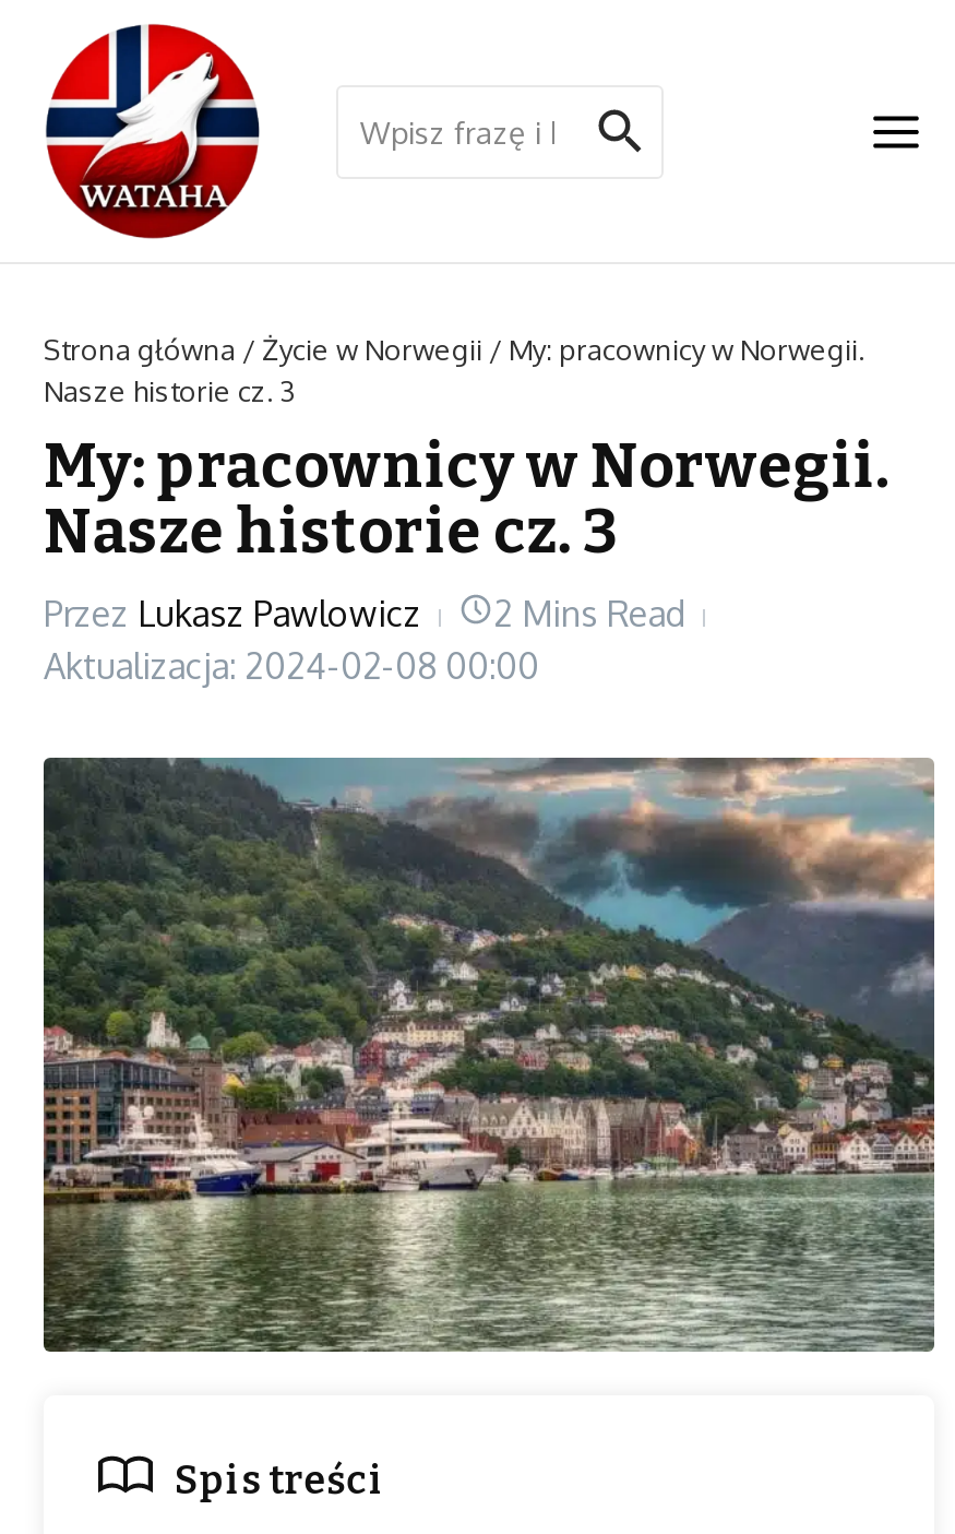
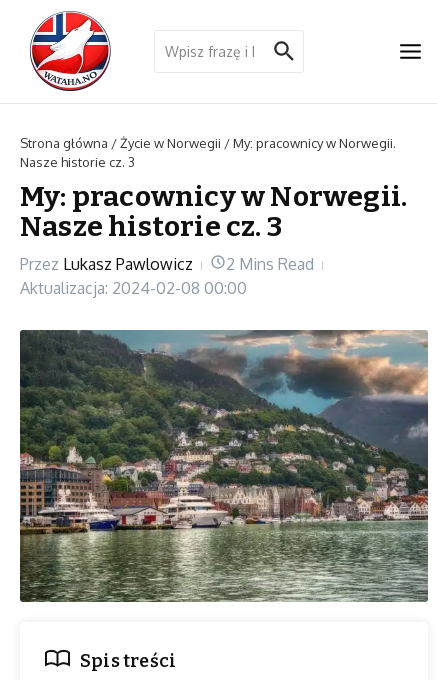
- [image]
+ [image]
